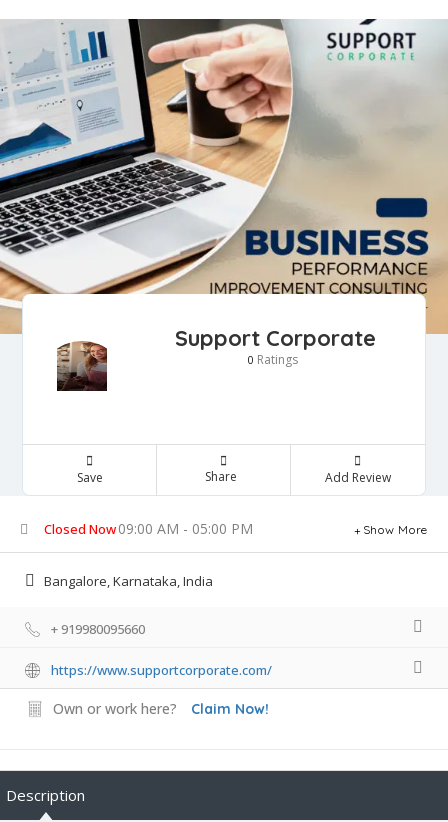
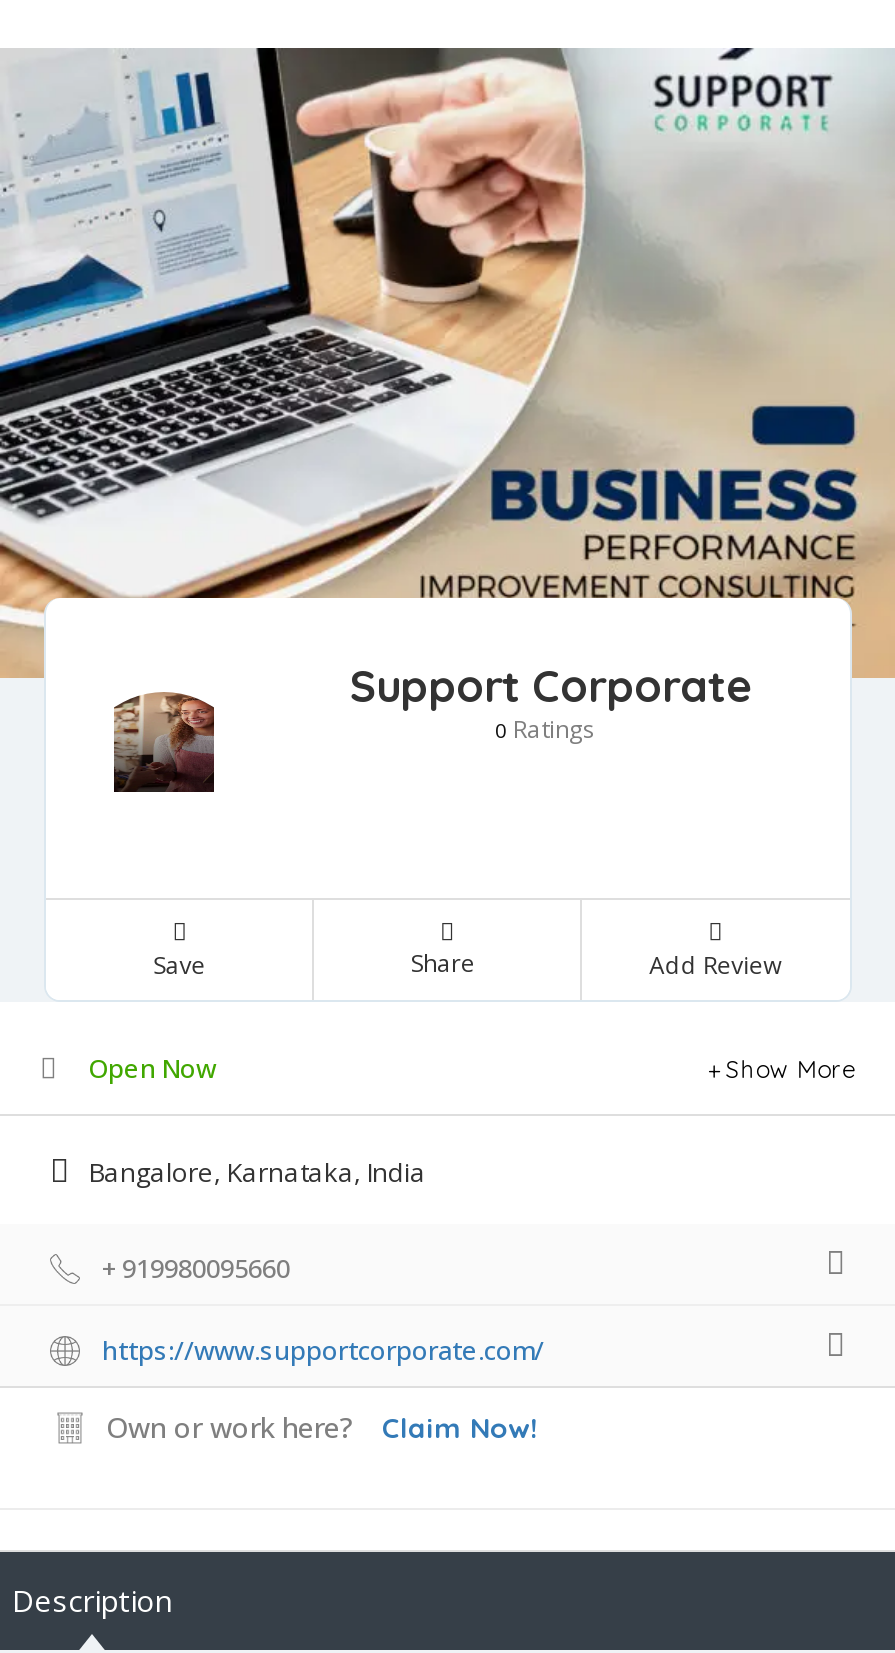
- Closed Now 09:00 AM - 05:00 PM
+ Open Now
